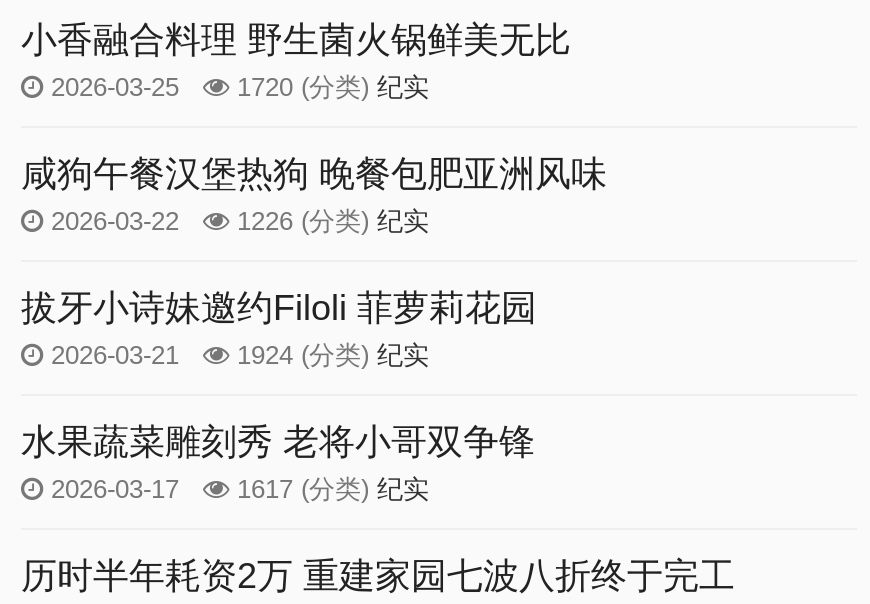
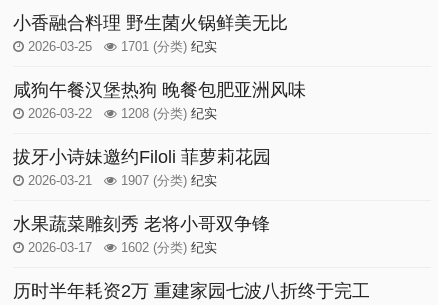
- 2026-03-25 1720 (分类)纪实
+ 2026-03-25 1701 (分类)纪实

- 2026-03-22 1226 (分类)纪实
+ 2026-03-22 1208 (分类)纪实

- 2026-03-21 1924 (分类)纪实
+ 2026-03-21 1907 (分类)纪实

- 2026-03-17 1617 (分类)纪实
+ 2026-03-17 1602 (分类)纪实
